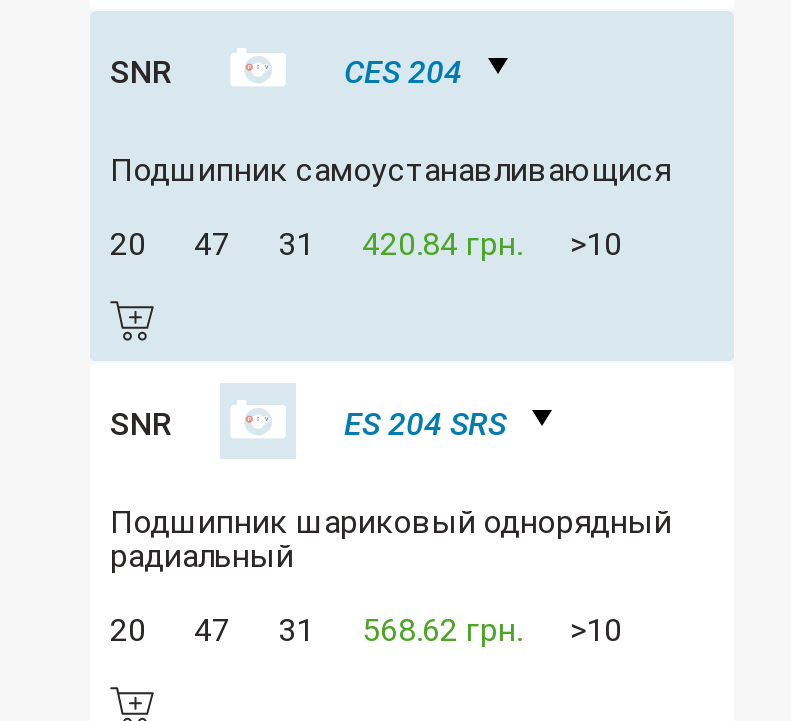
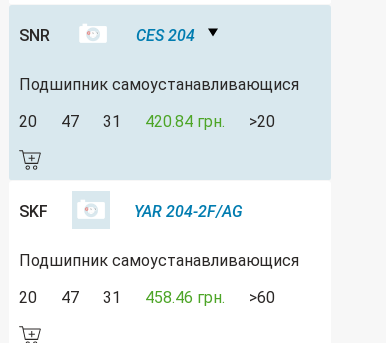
- 20 47 31 420.84 грн. >10
+ 20 47 31 420.84 грн. >20

- SNR
- ES 204 SRS
+ SKF
+ YAR 204-2F/AG

- Подшипник шариковый однорядный
- радиальный
+ Подшипник самоустанавливающися

- 568.62 грн.
- >10
+ 458.46 грн.
+ >60
